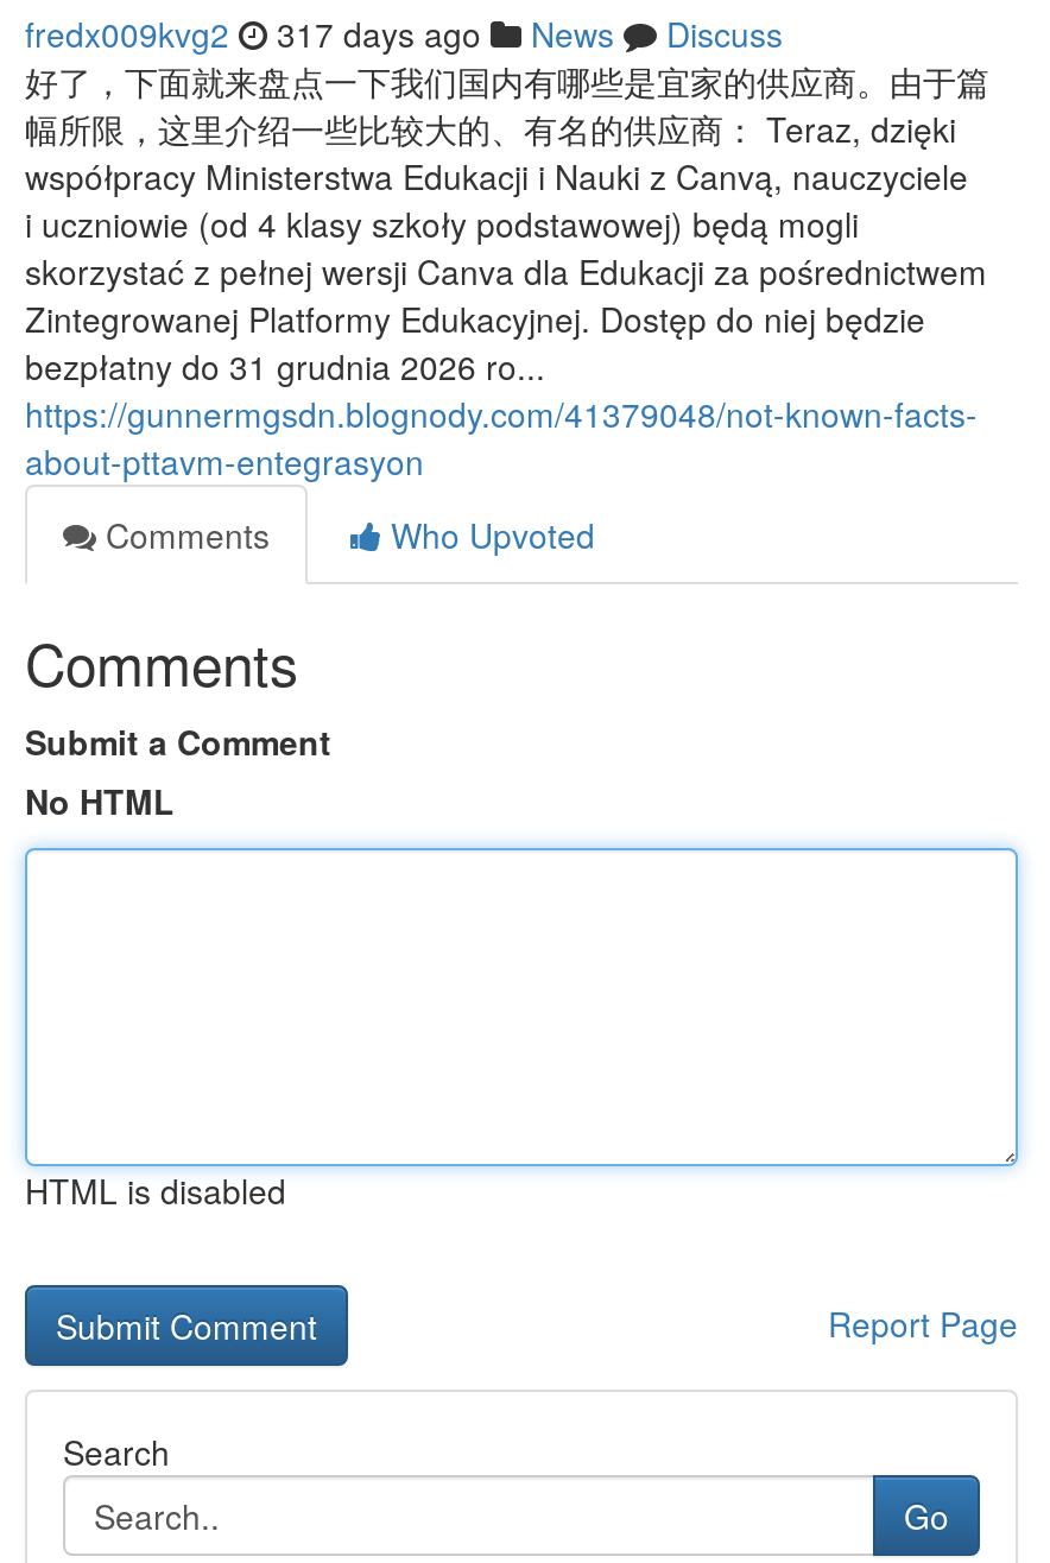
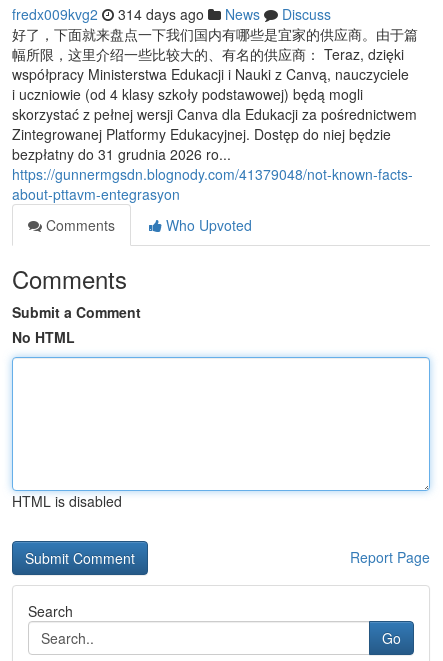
- fredx009kvg2 317 days ago News Discuss
+ fredx009kvg2 314 days ago News Discuss
